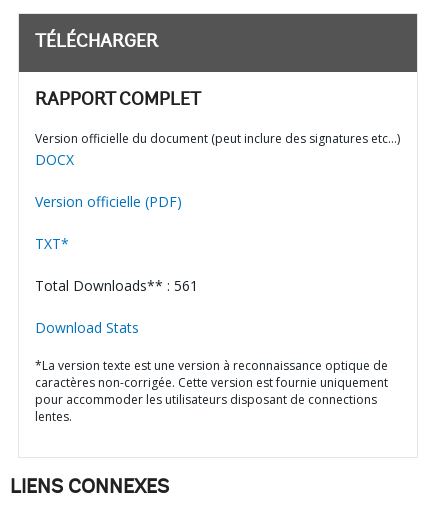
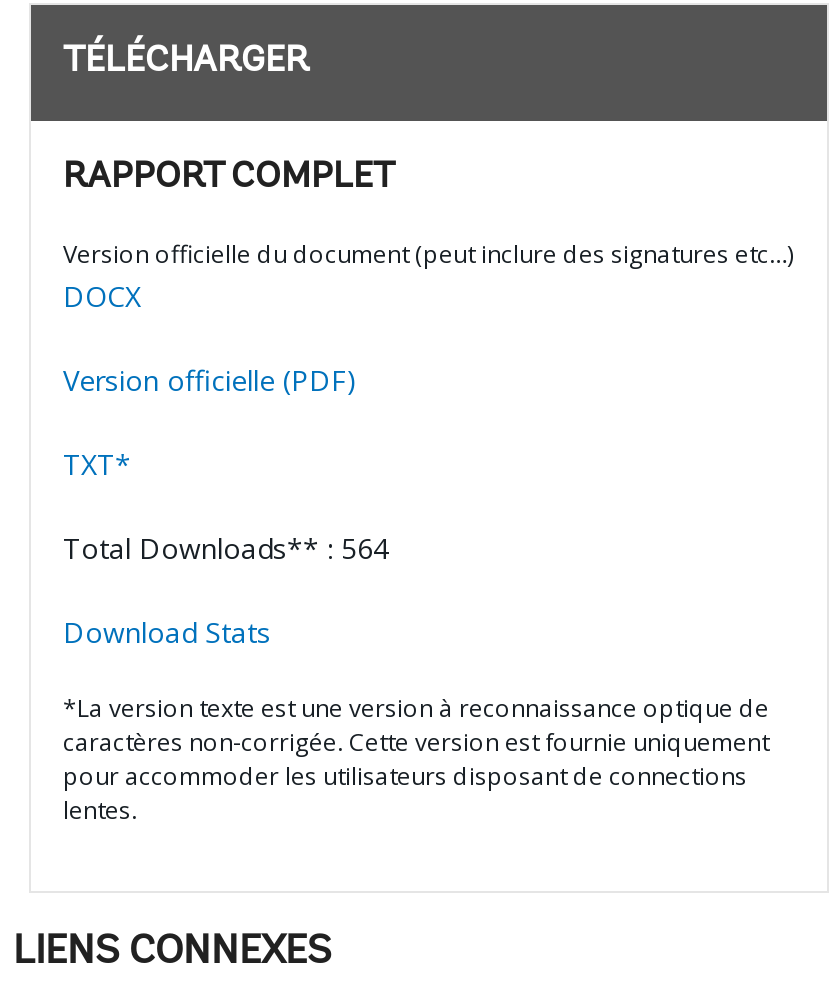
- Total Downloads** : 561
+ Total Downloads** : 564
